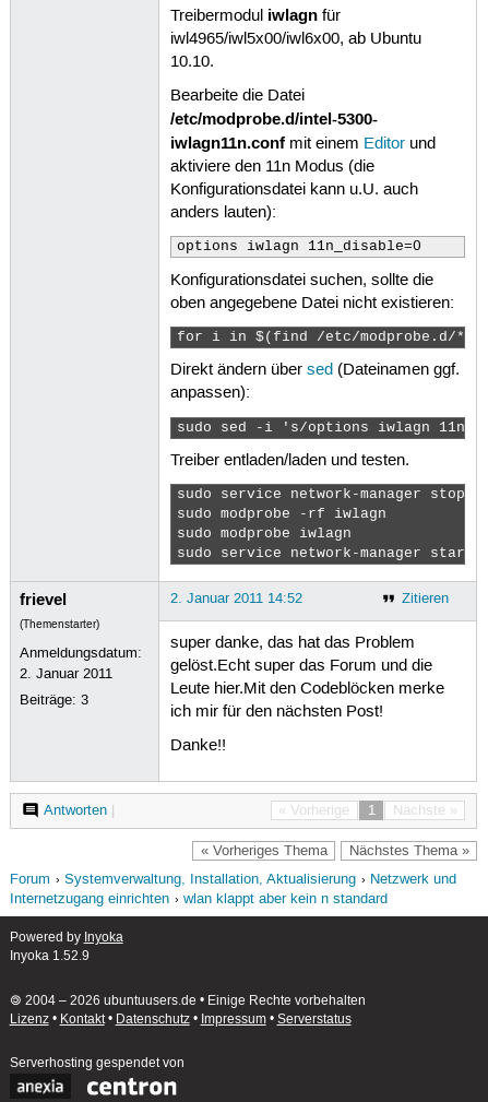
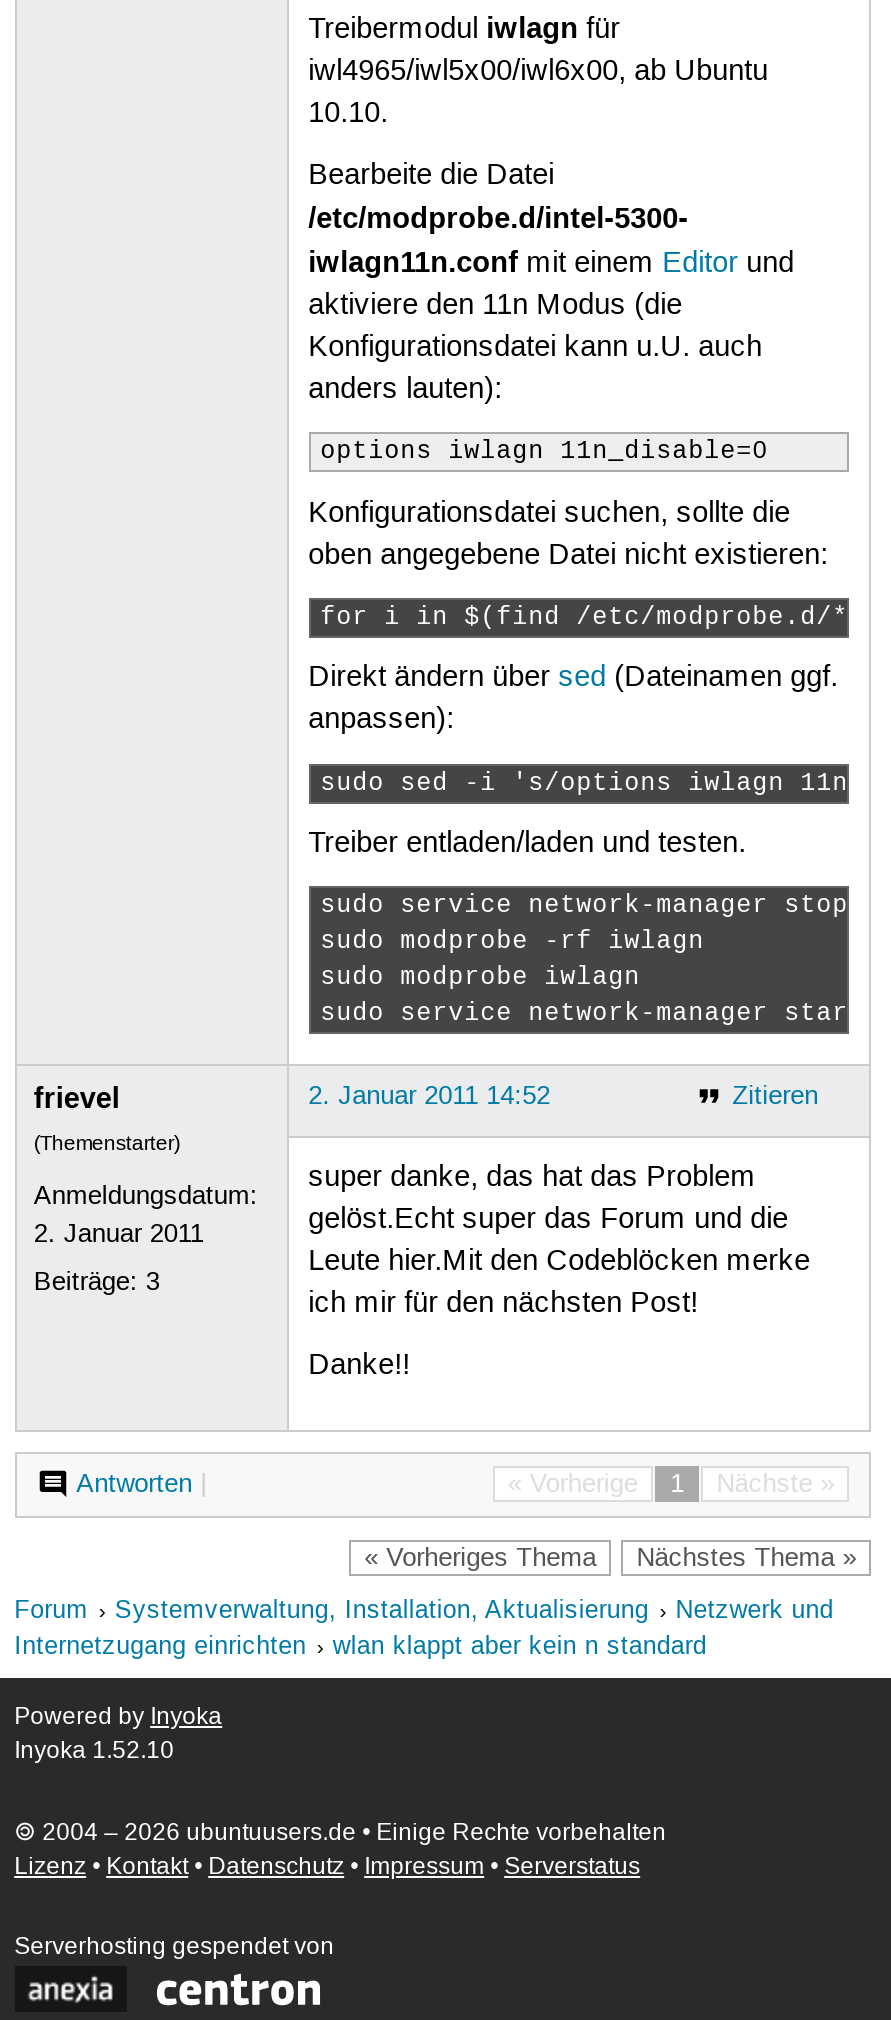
- Inyoka 1.52.9
+ Inyoka 1.52.10
